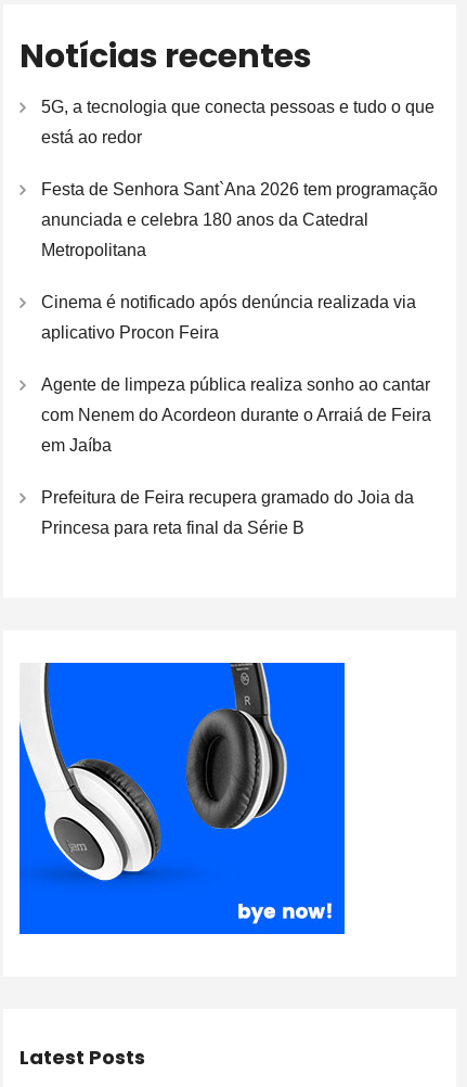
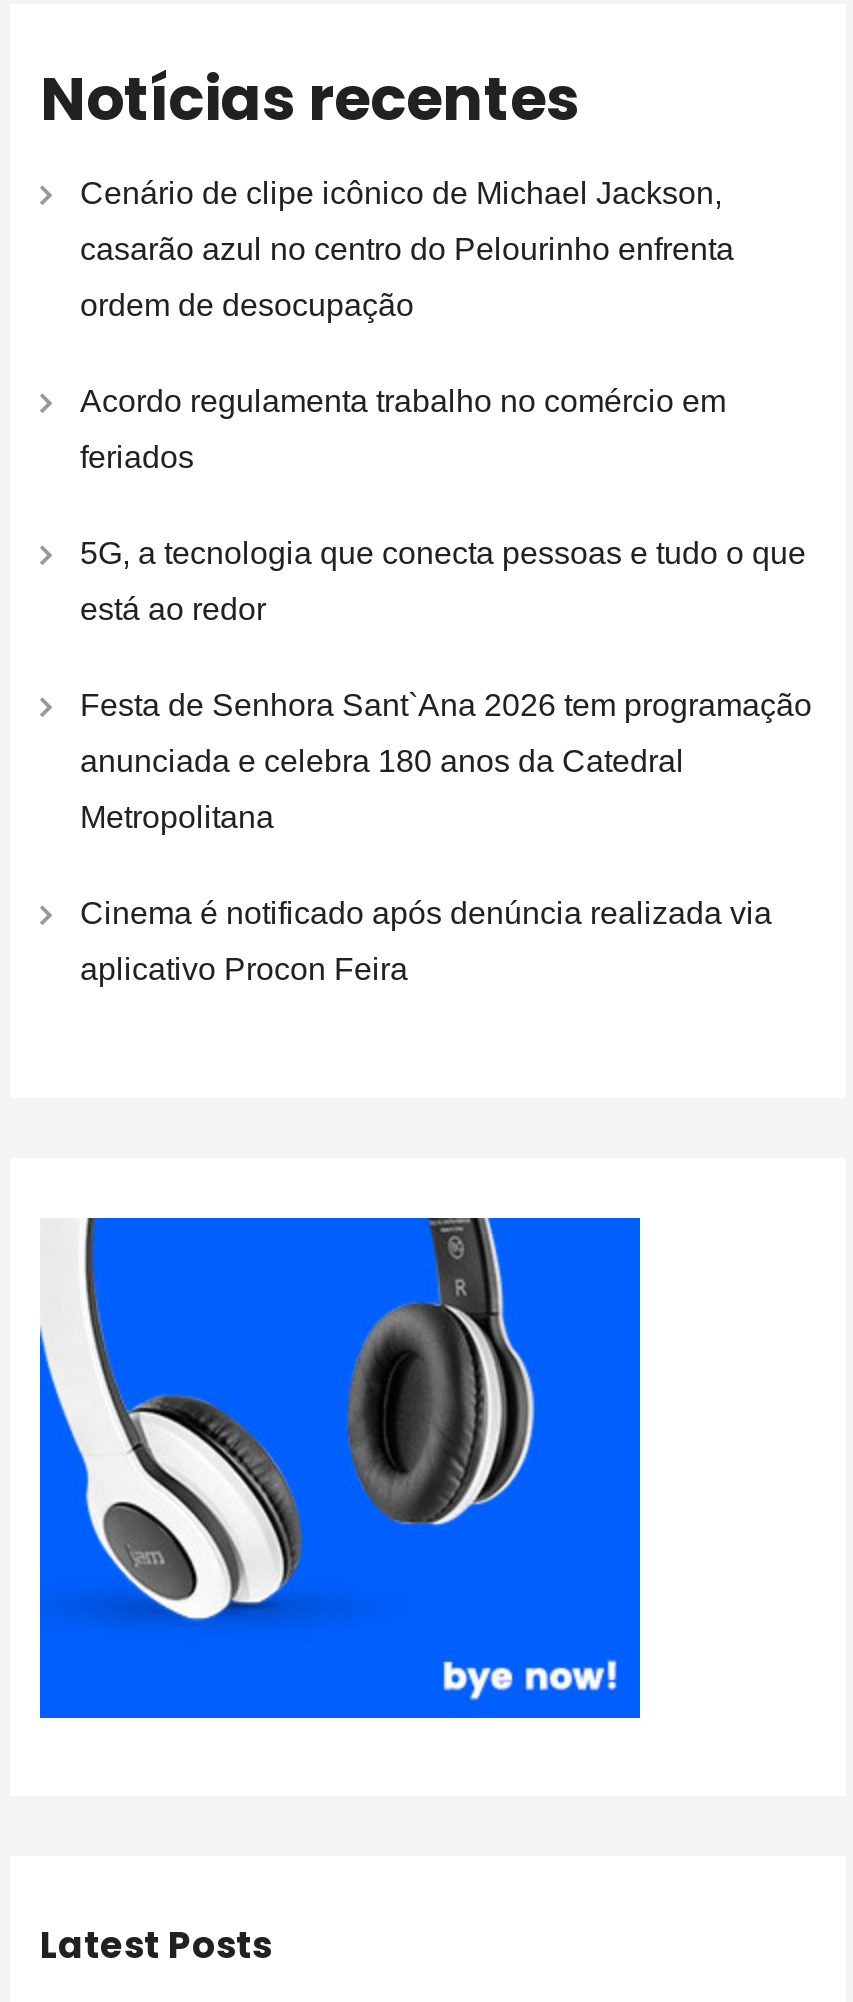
+ Cenário de clipe icônico de Michael Jackson,
+ casarão azul no centro do Pelourinho enfrenta
+ ordem de desocupação
+ Acordo regulamenta trabalho no comércio em
+ feriados

moved down: 5G, a tecnologia que conecta pessoas e tudo o que | está ao redor | Festa de Senhora Sant`Ana 2026 tem programação | anunciada e celebra 180 anos da Catedral | Metropolitana | Cinema é notificado após denúncia realizada via | aplicativo Procon Feira

- Agente de limpeza pública realiza sonho ao cantar
- com Nenem do Acordeon durante o Arraiá de Feira
- em Jaíba
- Prefeitura de Feira recupera gramado do Joia da
- Princesa para reta final da Série B
